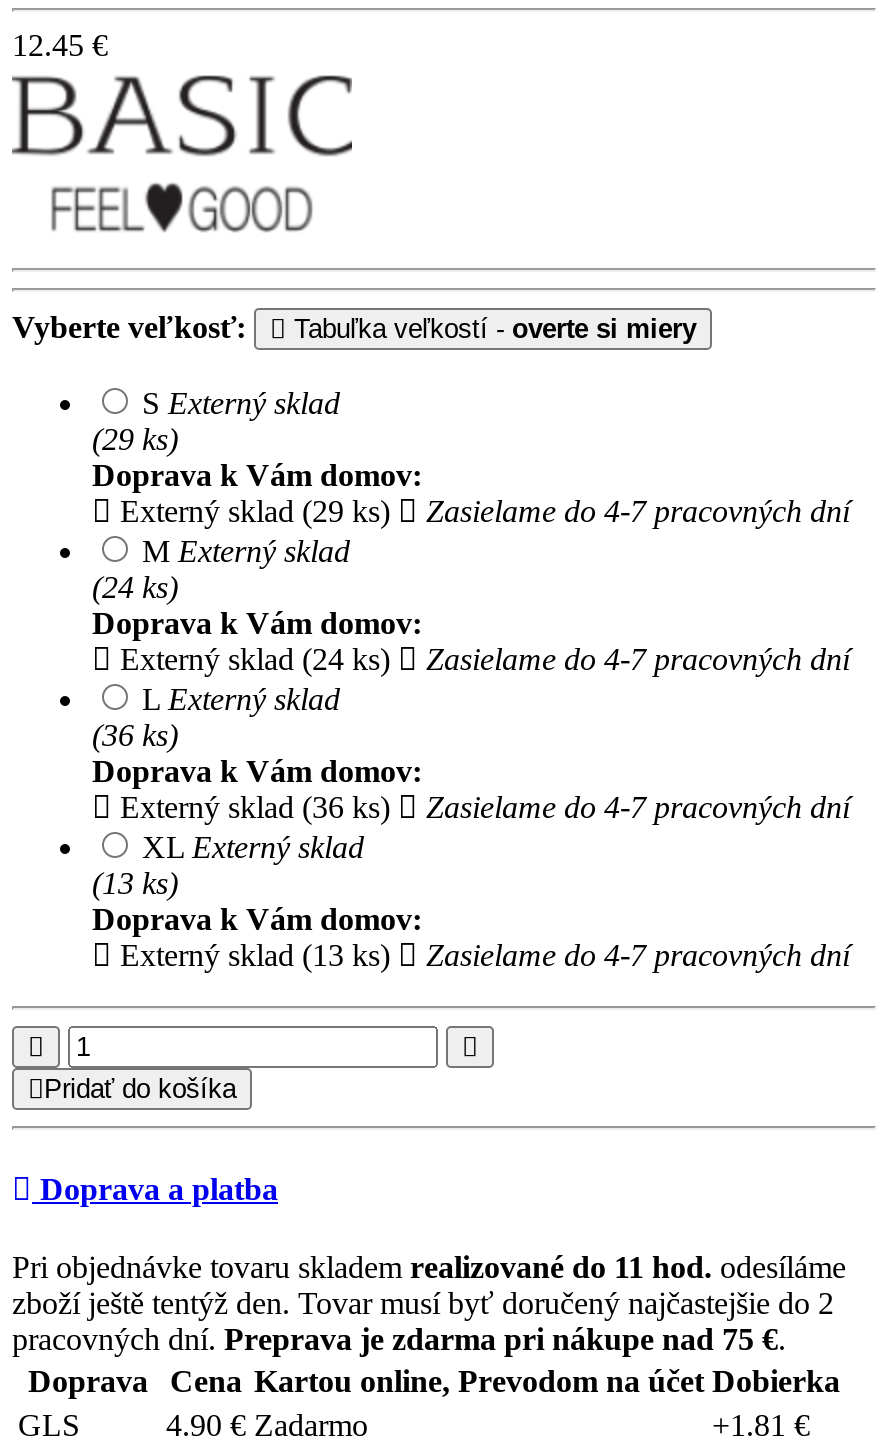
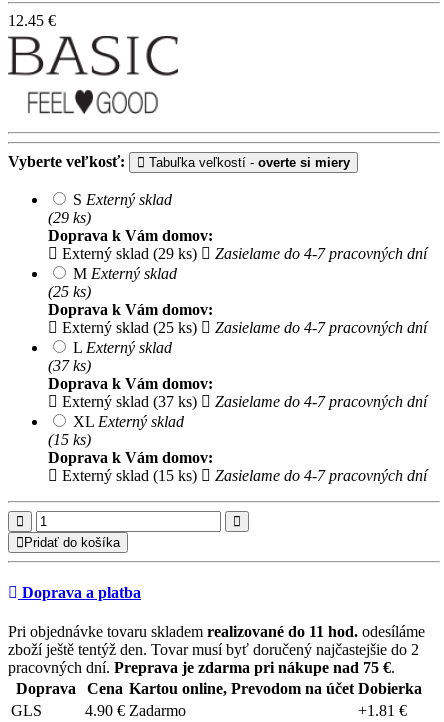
- (24 ks)
+ (25 ks)

- Externý sklad (24 ks)
+ Externý sklad (25 ks)

- (36 ks)
+ (37 ks)

- Externý sklad (36 ks)
+ Externý sklad (37 ks)

- (13 ks)
+ (15 ks)

- Externý sklad (13 ks)
+ Externý sklad (15 ks)
